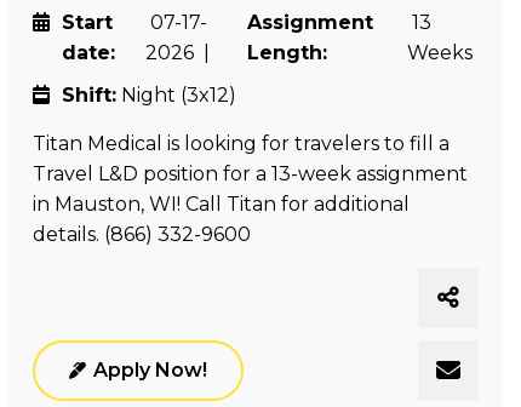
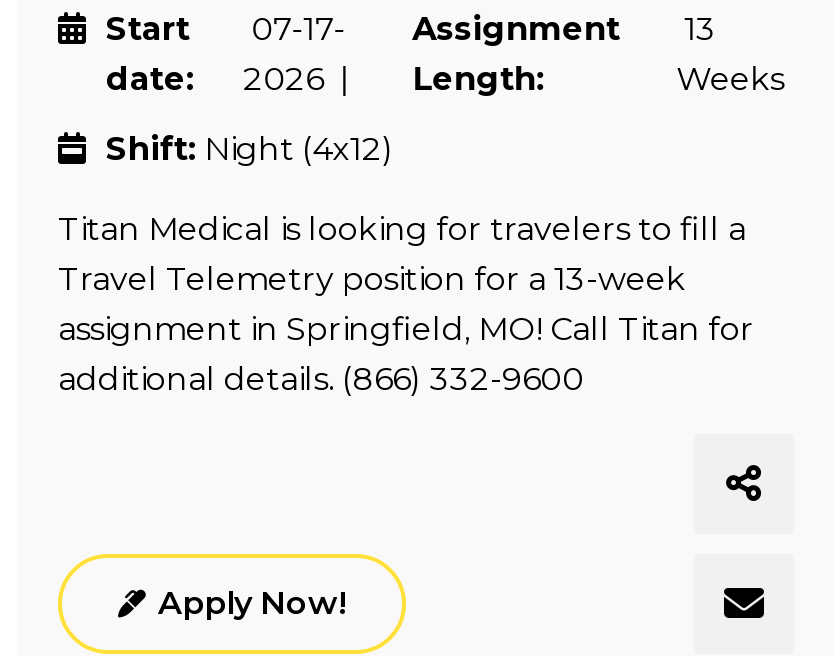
- Shift: Night (3x12)
+ Shift: Night (4x12)

- Travel L&D position for a 13-week assignment
- in Mauston, WI! Call Titan for additional
- details. (866) 332-9600
+ Travel Telemetry position for a 13-week
+ assignment in Springfield, MO! Call Titan for
+ additional details. (866) 332-9600
